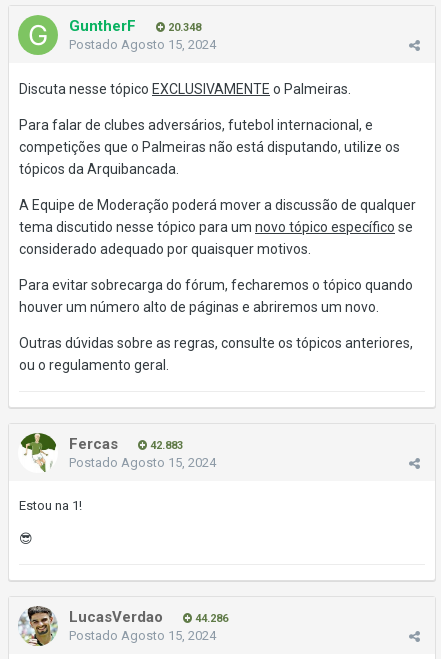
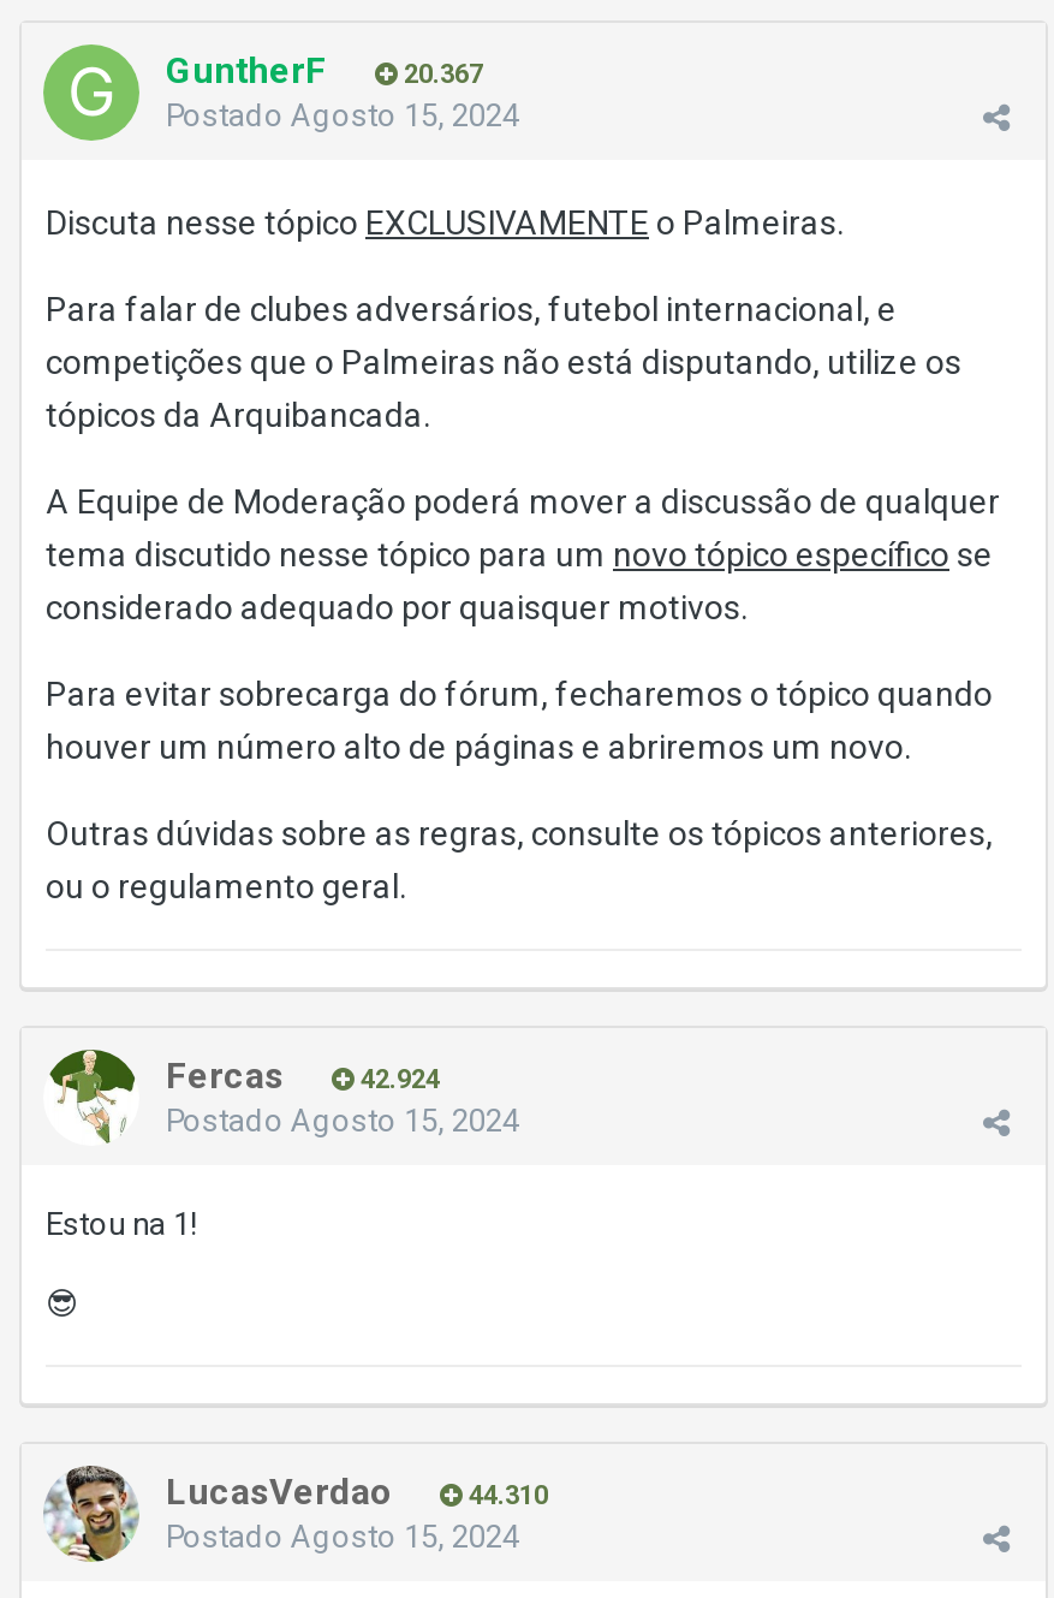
- 20.348
+ 20.367

- 42.883
+ 42.924

- 44.286
+ 44.310
